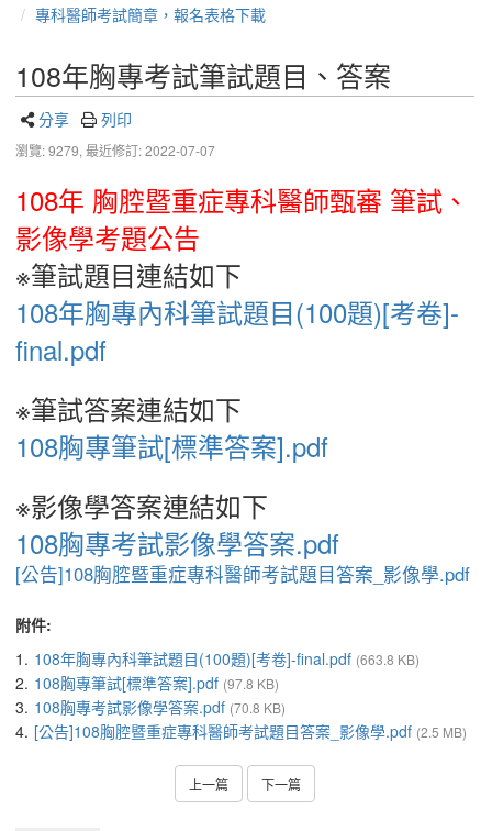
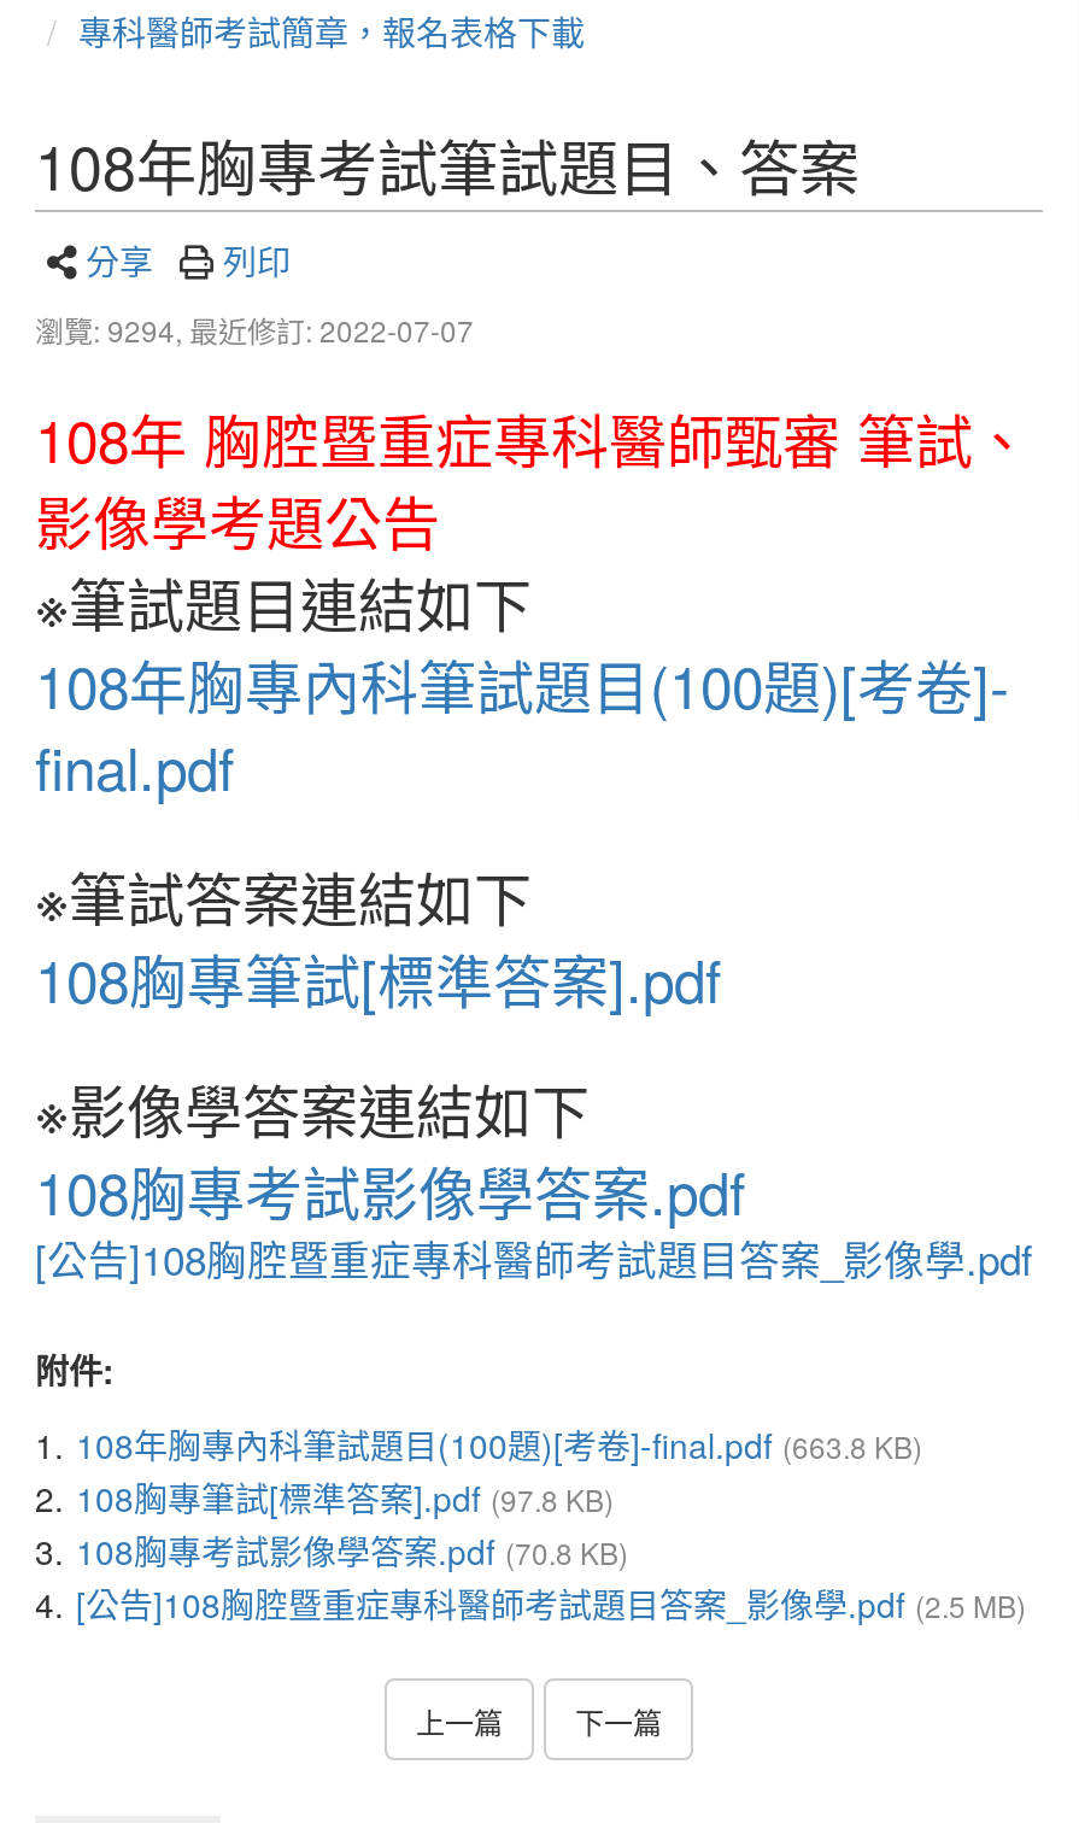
- 瀏覽: 9279,最近修訂: 2022-07-07
+ 瀏覽: 9294,最近修訂: 2022-07-07
